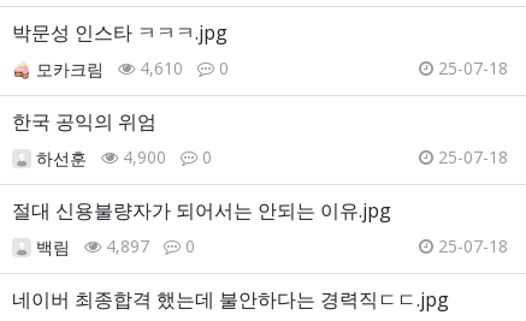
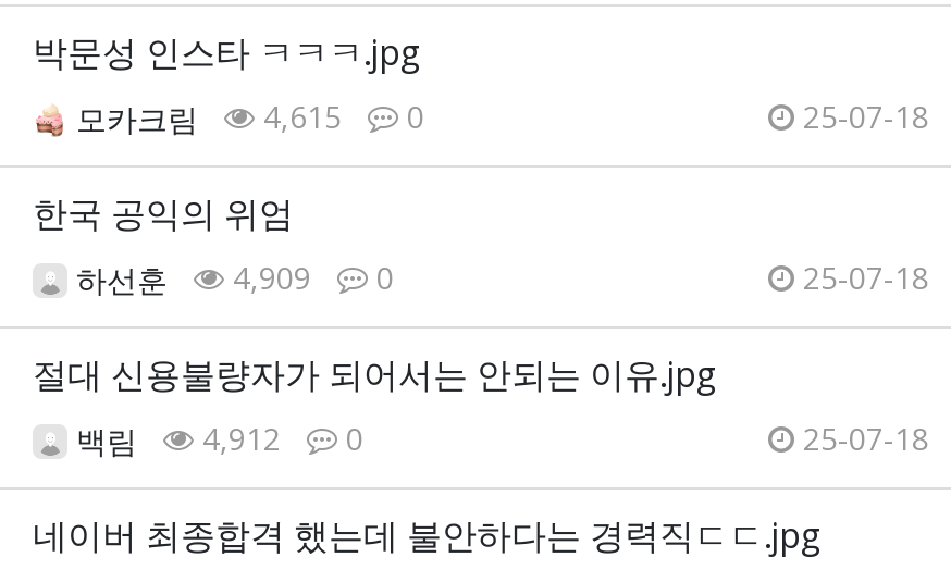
- 모카크림 4,610 0
+ 모카크림 4,615 0

- 하선훈 4,900 0
+ 하선훈 4,909 0

- 백림 4,897 0
+ 백림 4,912 0
